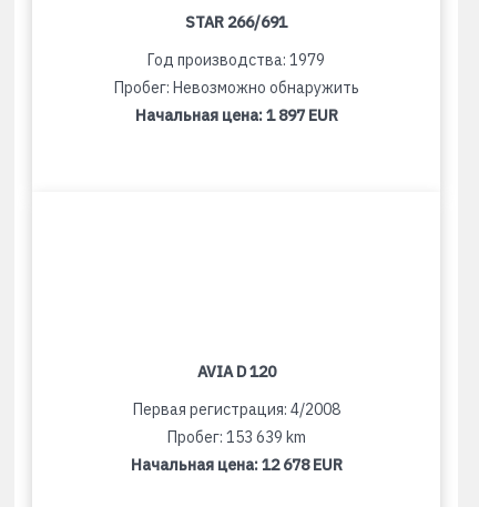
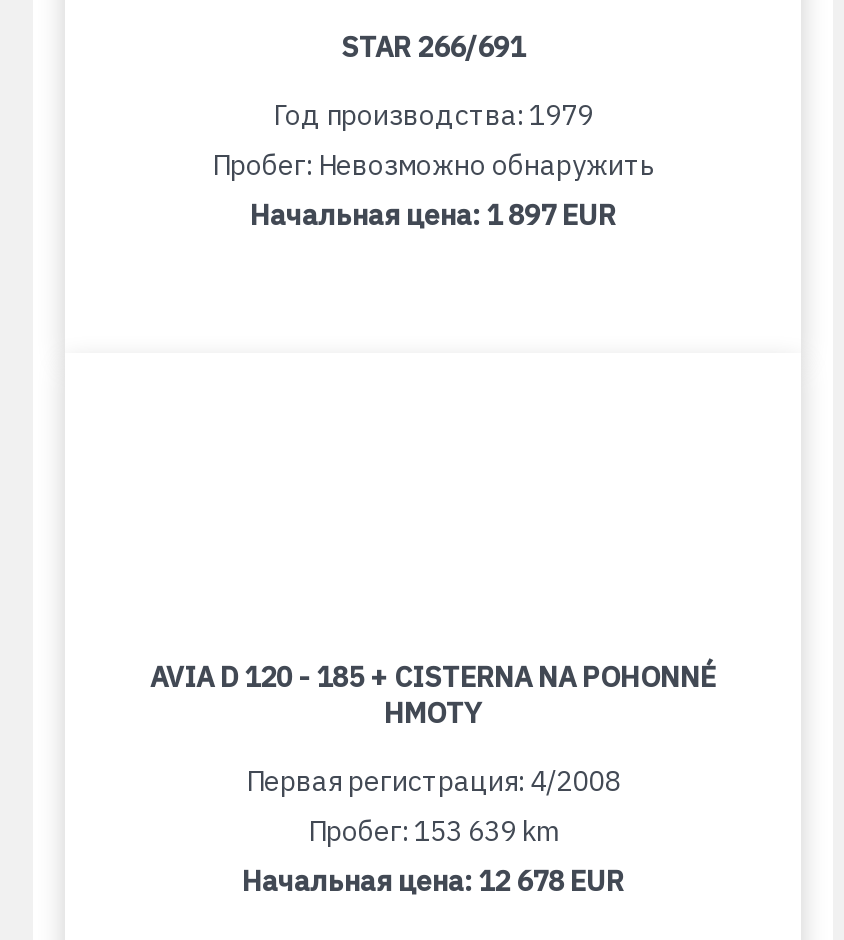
- AVIA D 120
+ AVIA D 120 - 185 + CISTERNA NA POHONNÉ
+ HMOTY
